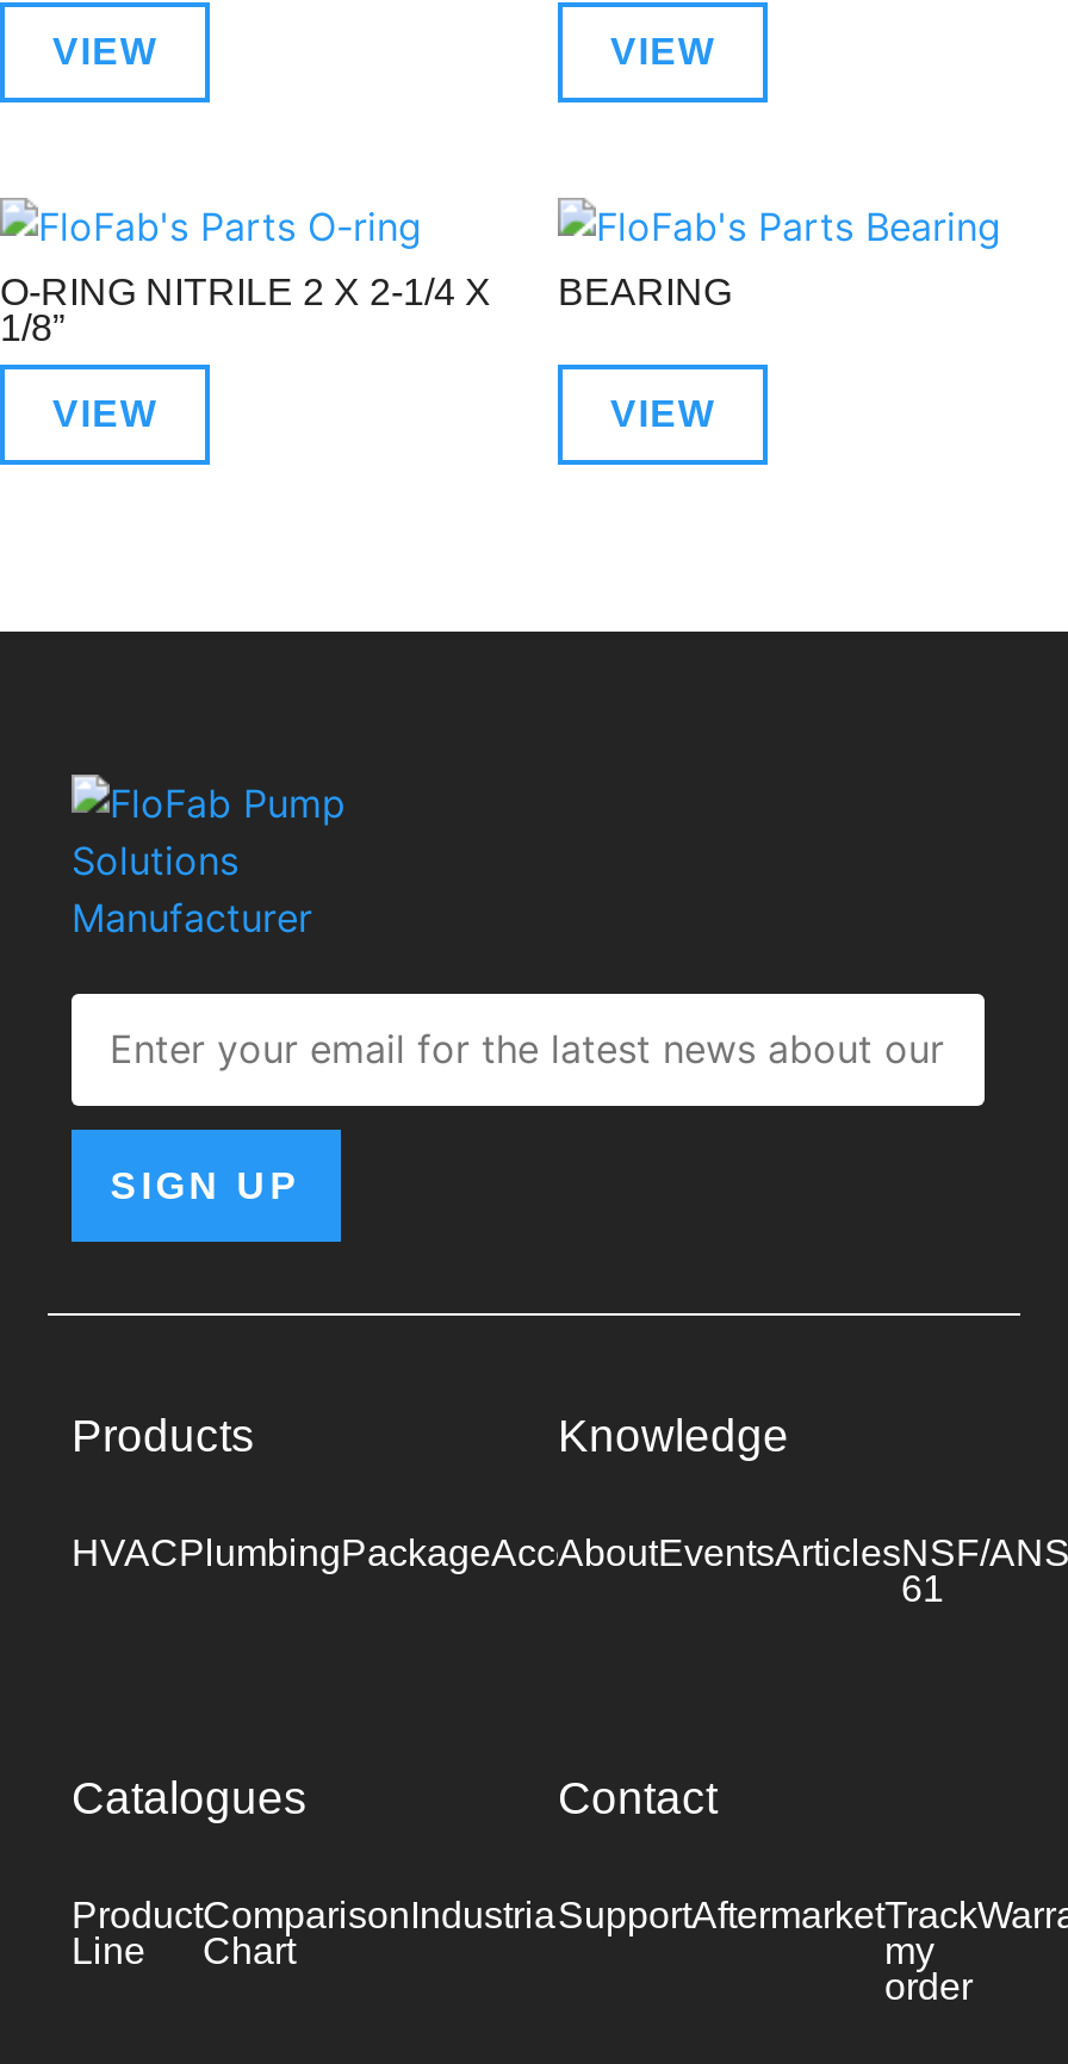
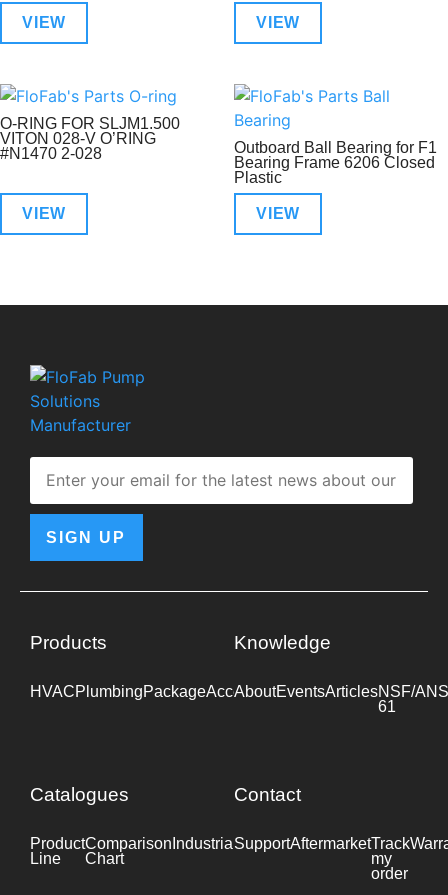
- O-RING NITRILE 2 X 2-1/4 X
- 1/8”
+ O-RING FOR SLJM1.500
+ VITON 028-V O’RING
+ #N1470 2-028

- BEARING
+ Outboard Ball Bearing for F1
+ Bearing Frame 6206 Closed
+ Plastic
